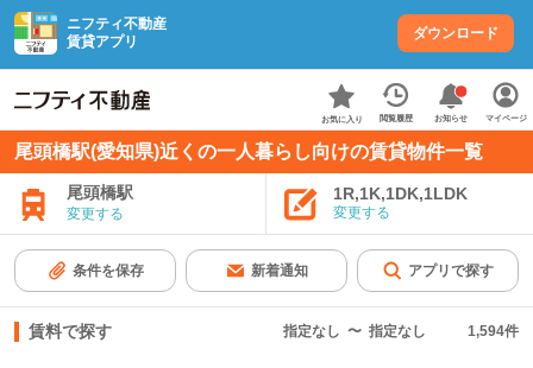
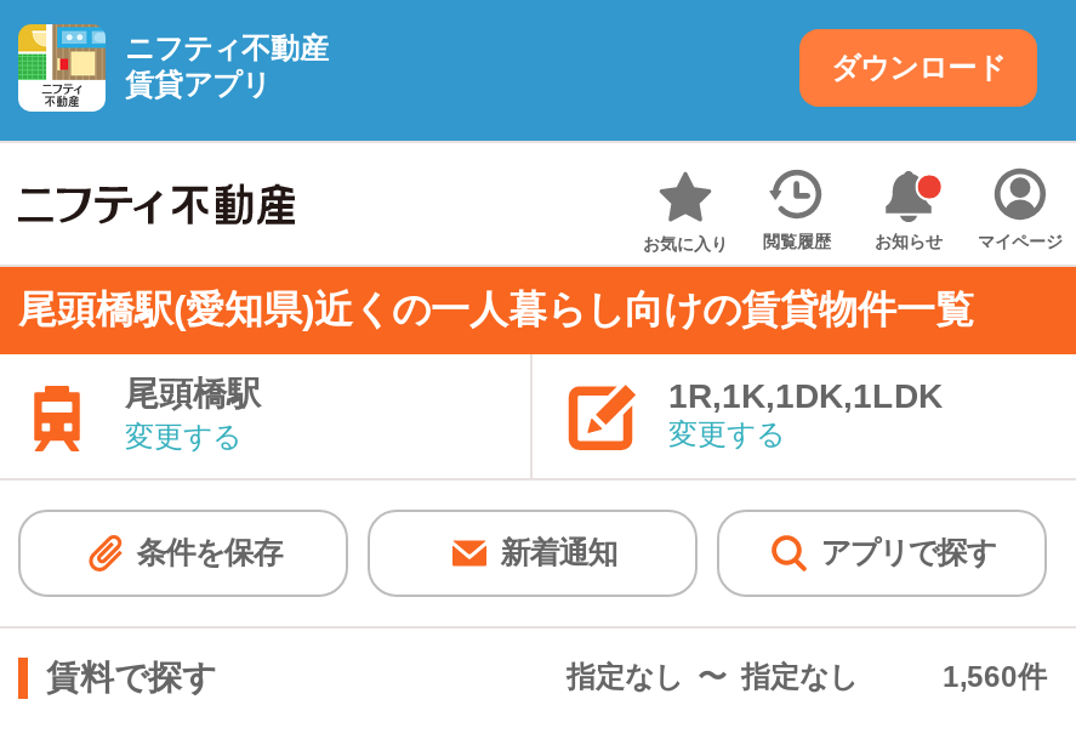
- 1,594件
+ 1,560件
